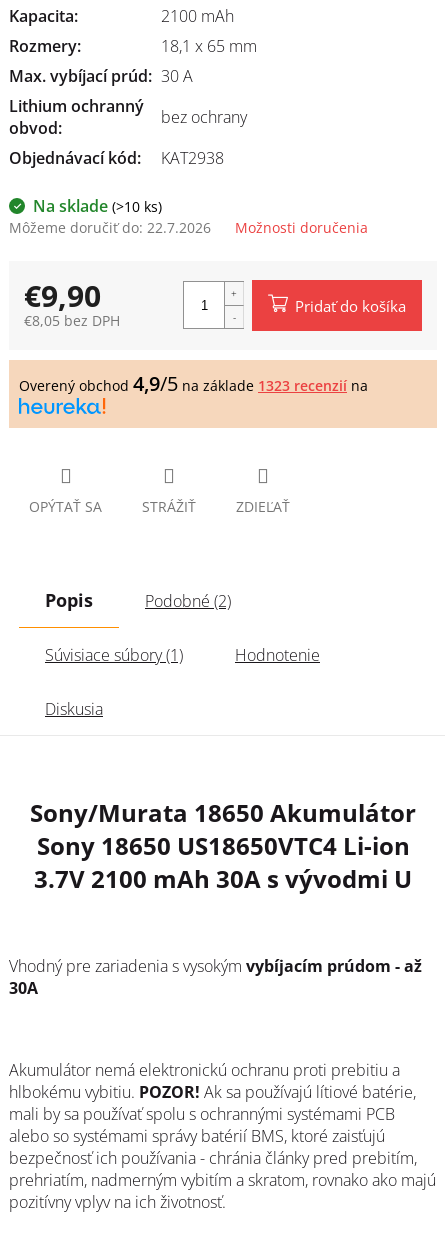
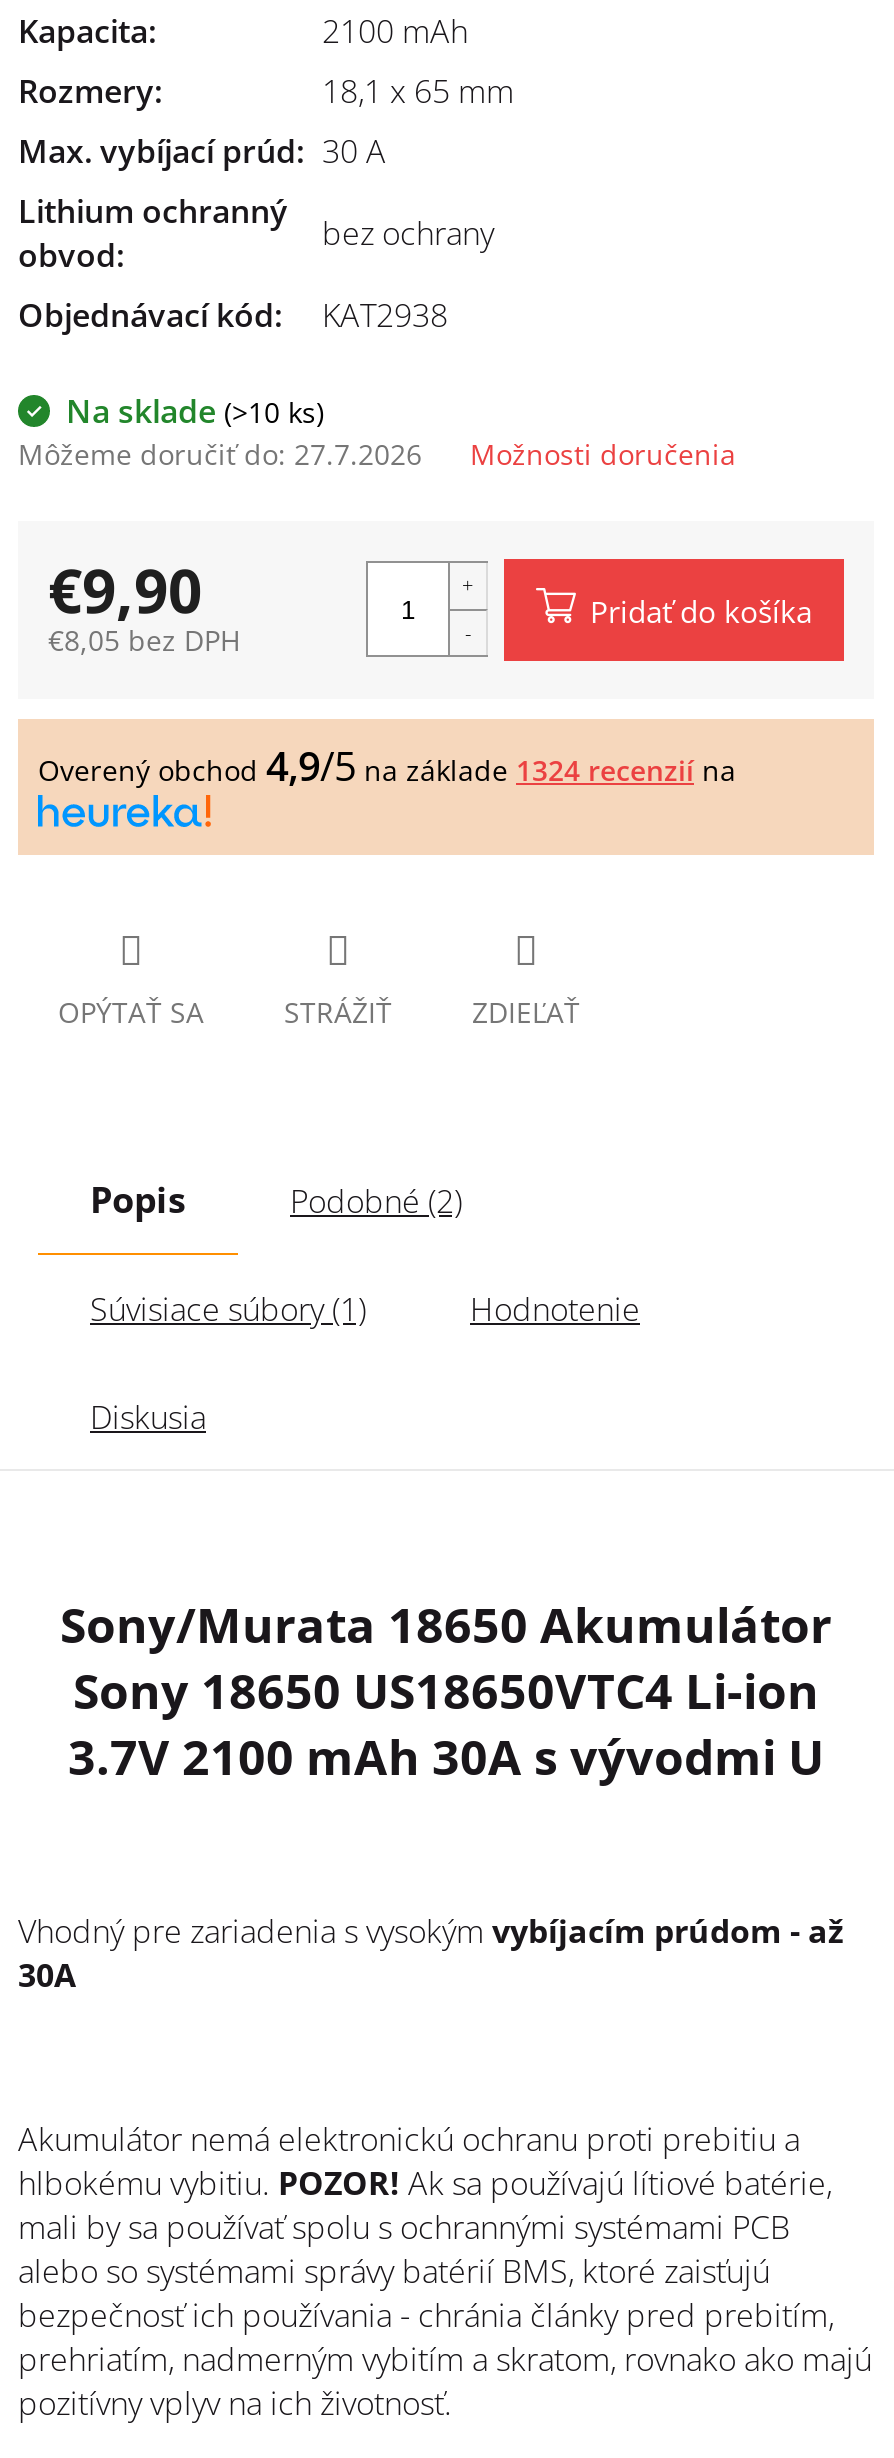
- Môžeme doručiť do: 22.7.2026
+ Môžeme doručiť do: 27.7.2026

- Overený obchod 4,9/5 na základe 1323 recenzií na
+ Overený obchod 4,9/5 na základe 1324 recenzií na
